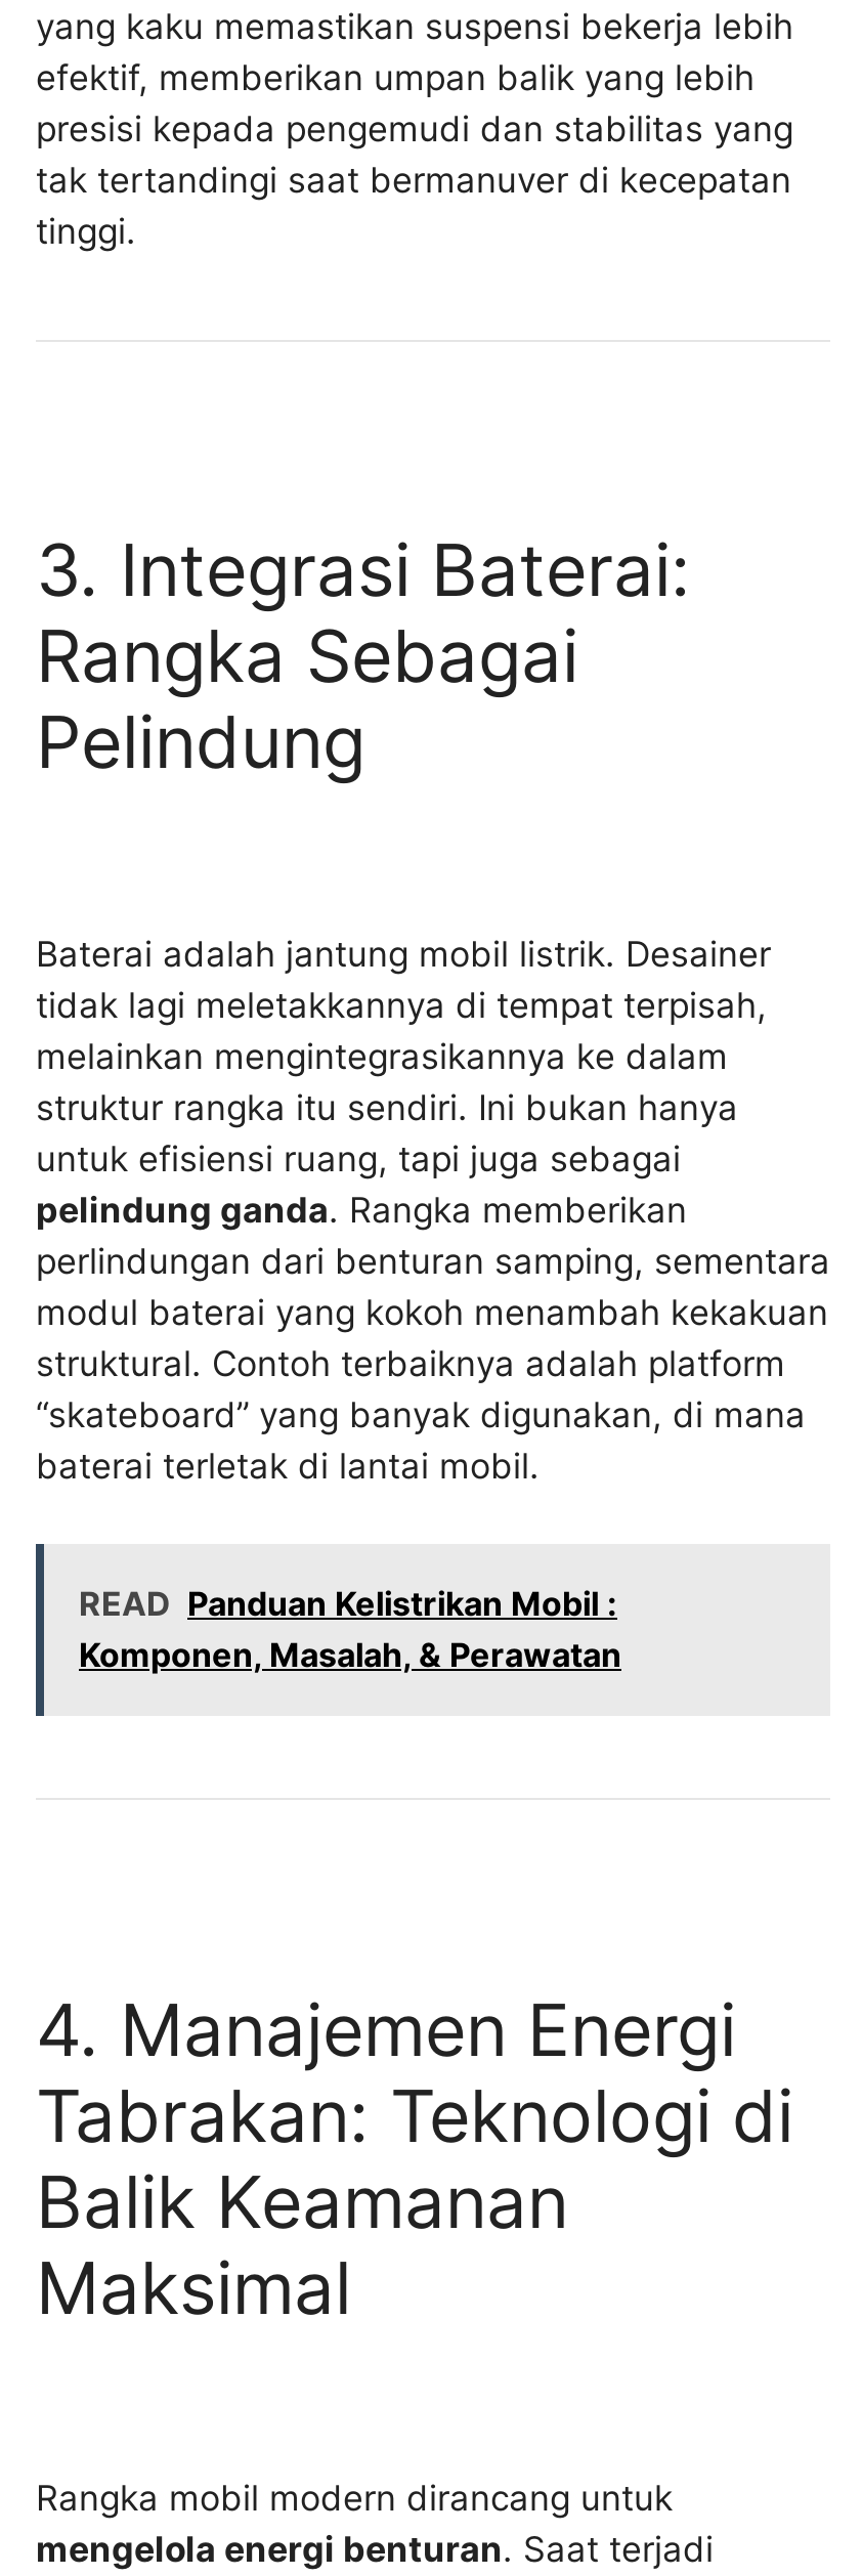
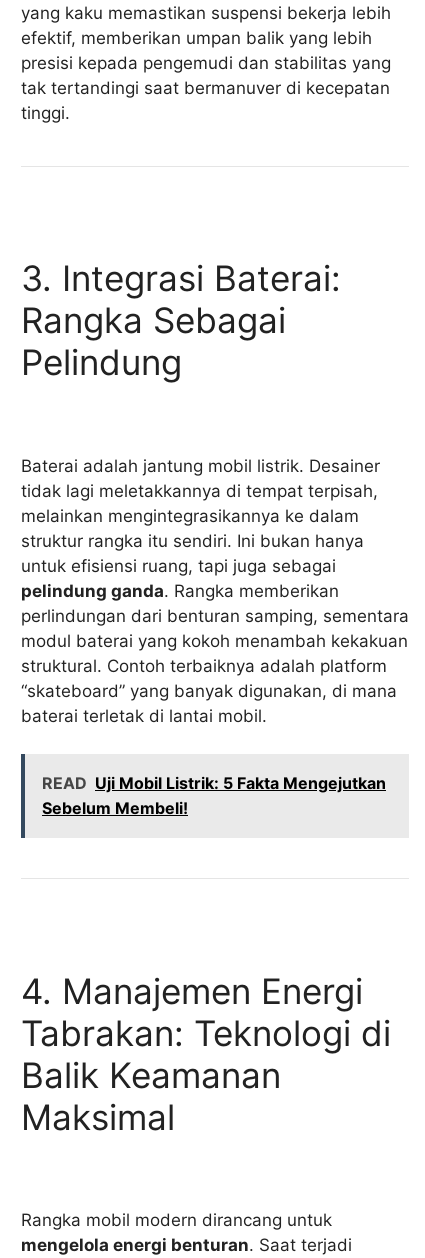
- READ Panduan Kelistrikan Mobil :
- Komponen, Masalah, & Perawatan
+ READ Uji Mobil Listrik: 5 Fakta Mengejutkan
+ Sebelum Membeli!
